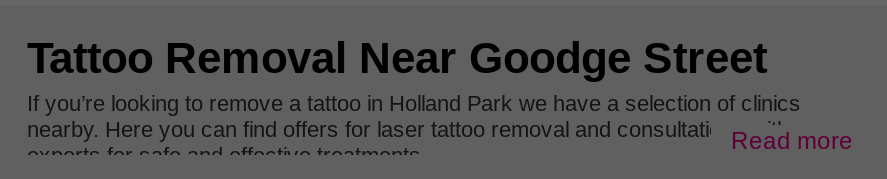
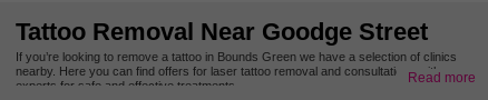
- If you’re looking to remove a tattoo in Holland Park we have a selection of clinics
+ If you’re looking to remove a tattoo in Bounds Green we have a selection of clinics
